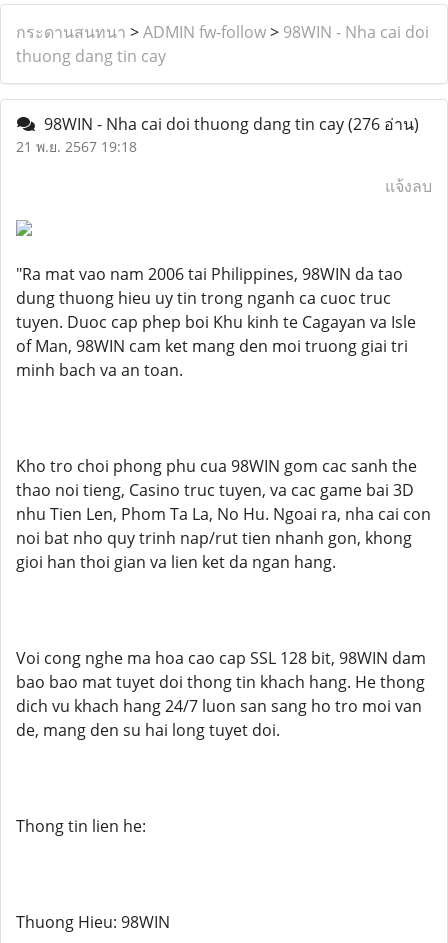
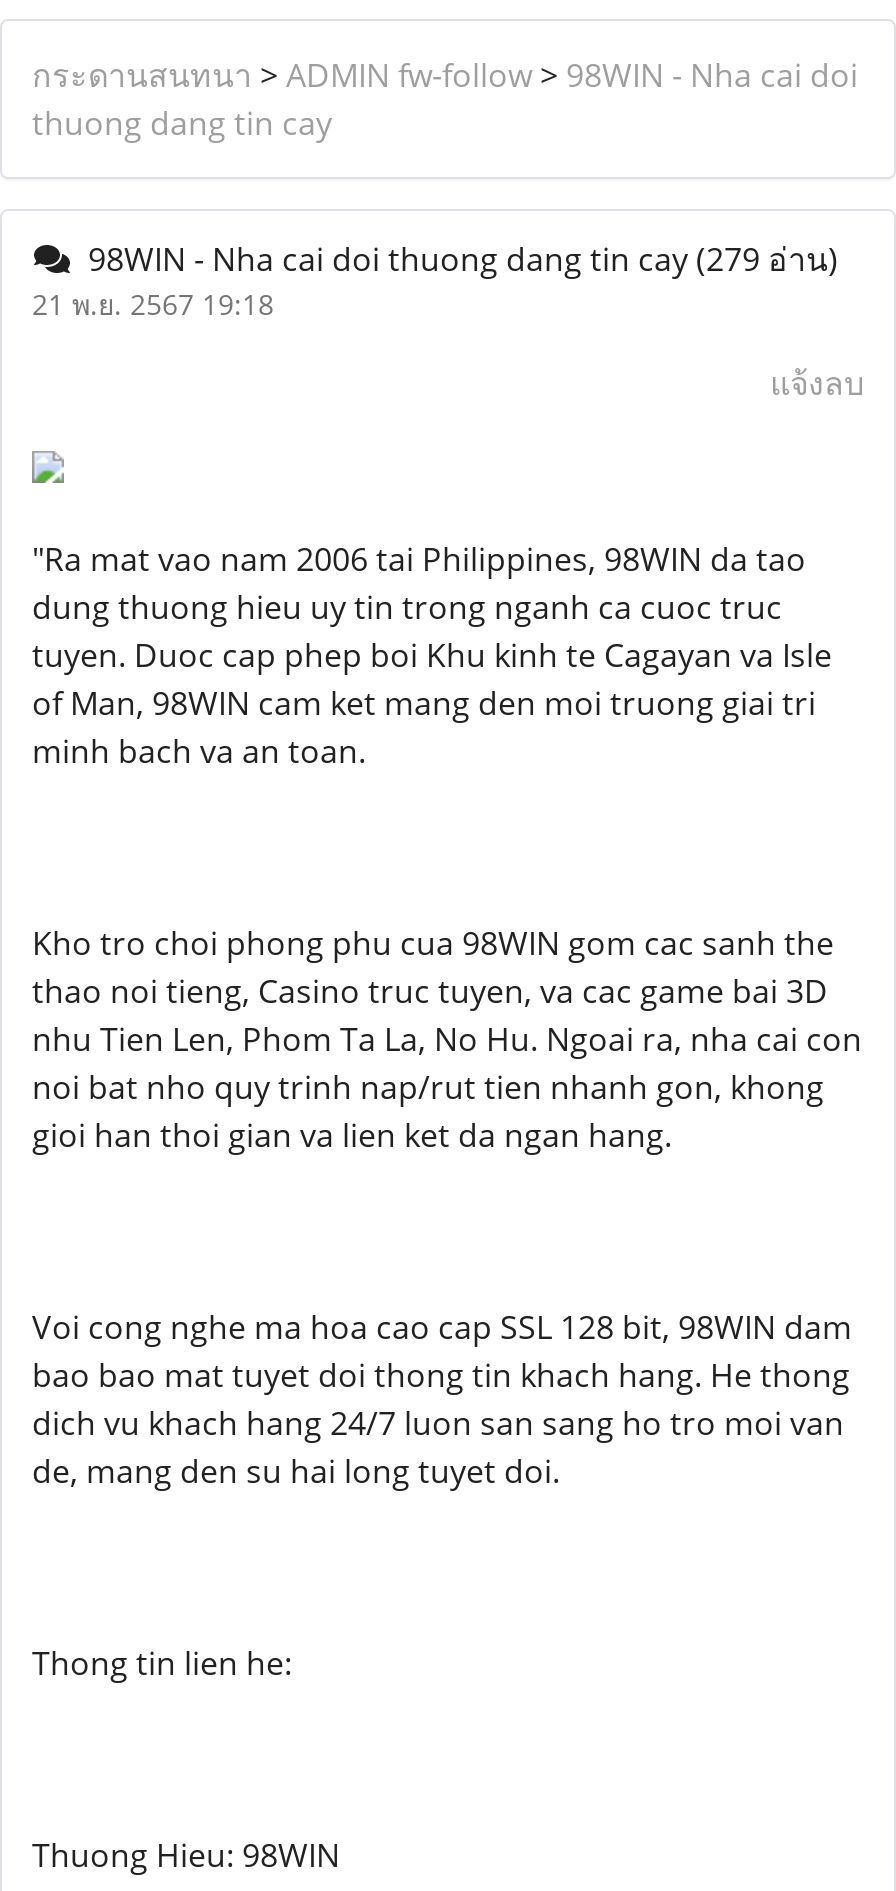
- 98WIN - Nha cai doi thuong dang tin cay (276 อ่าน)
+ 98WIN - Nha cai doi thuong dang tin cay (279 อ่าน)
